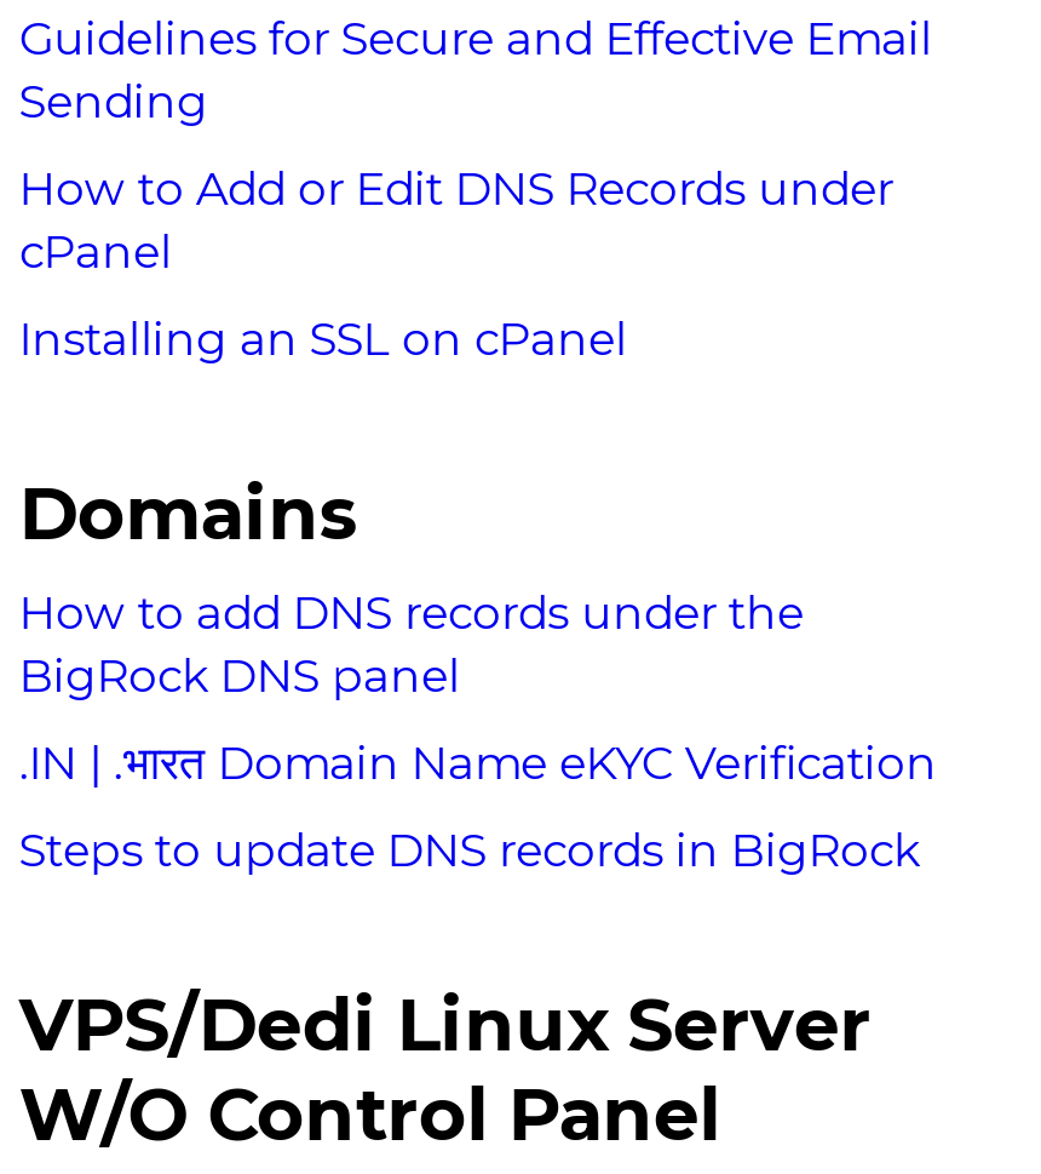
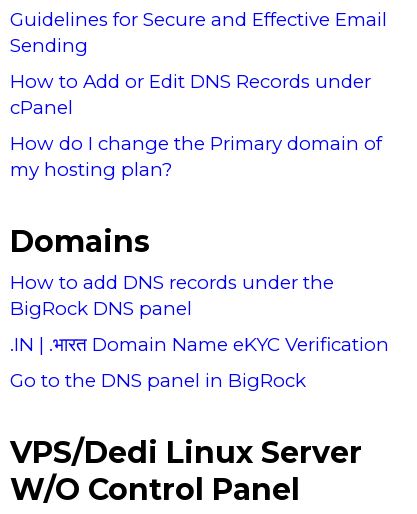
- Installing an SSL on cPanel
+ How do I change the Primary domain of
+ my hosting plan?

- Steps to update DNS records in BigRock
+ Go to the DNS panel in BigRock
